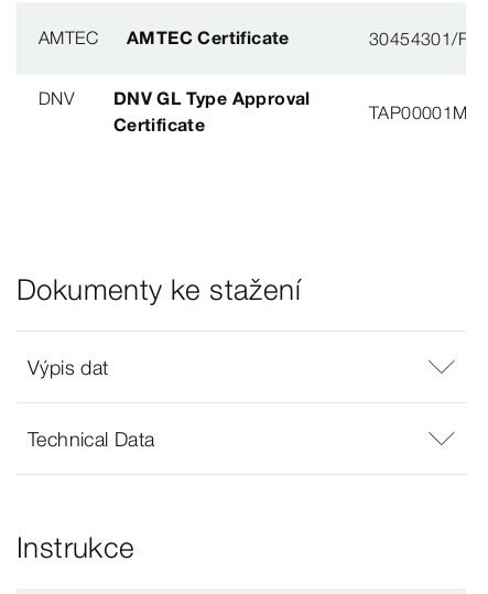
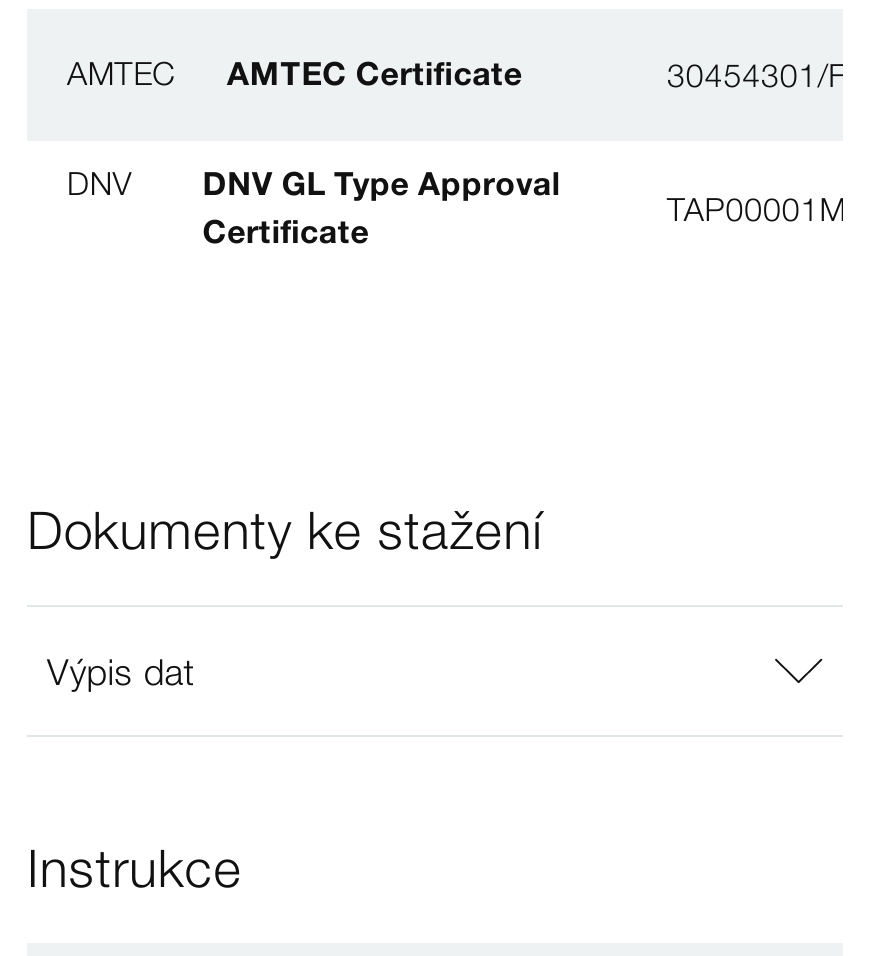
- Technical Data
